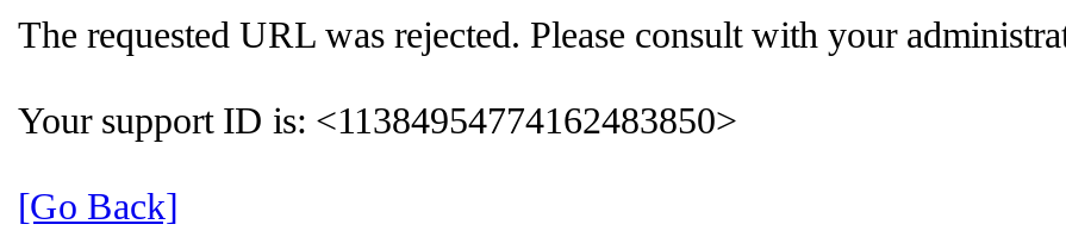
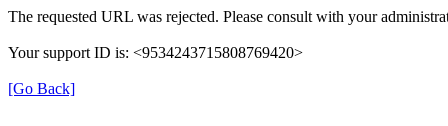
- Your support ID is: <11384954774162483850>
+ Your support ID is: <9534243715808769420>
